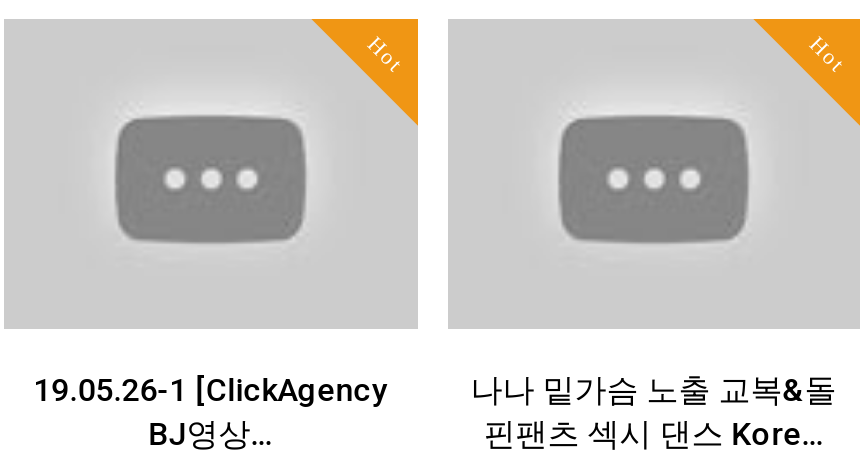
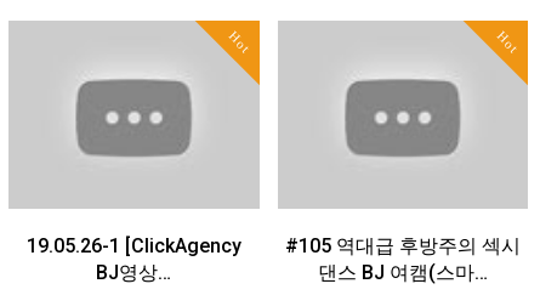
- 나나 밑가슴 노출 교복&돌
- 핀팬츠 섹시 댄스 Kore…
+ #105 역대급 후방주의 섹시
+ 댄스 BJ 여캠(스마…
